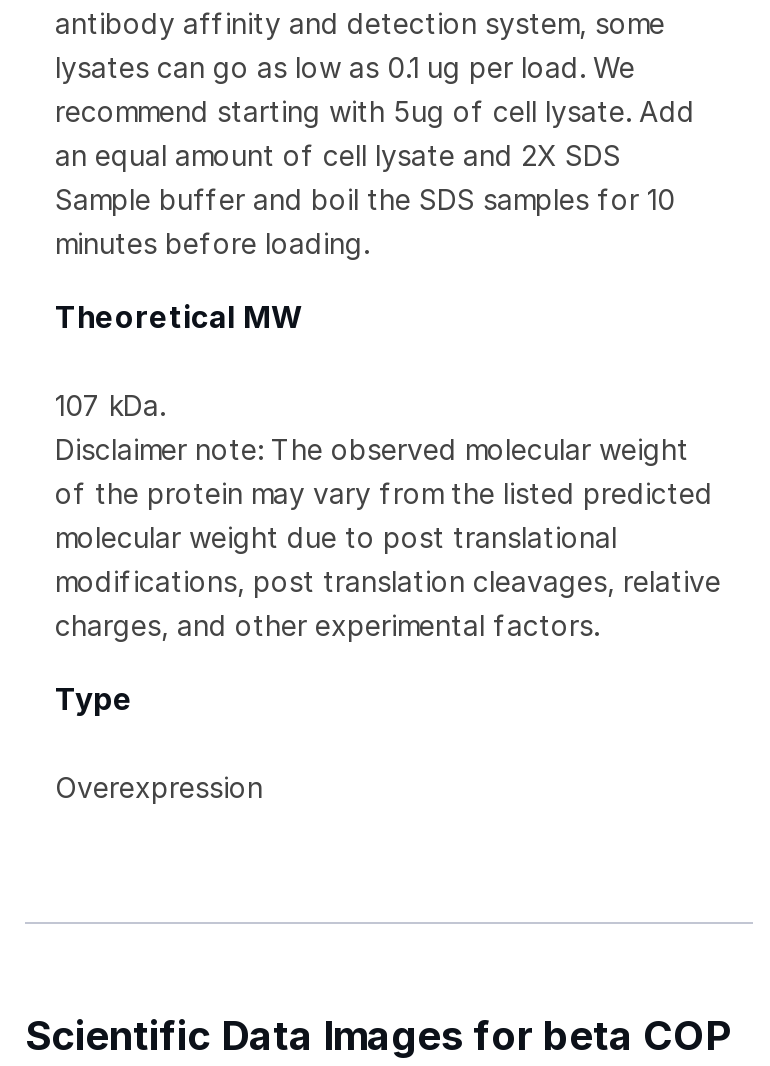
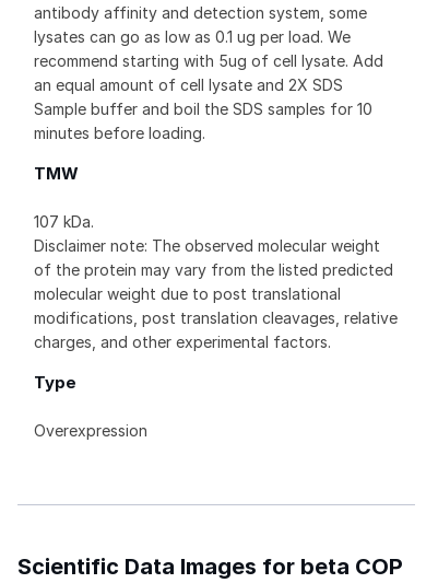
- Theoretical MW
+ TMW
